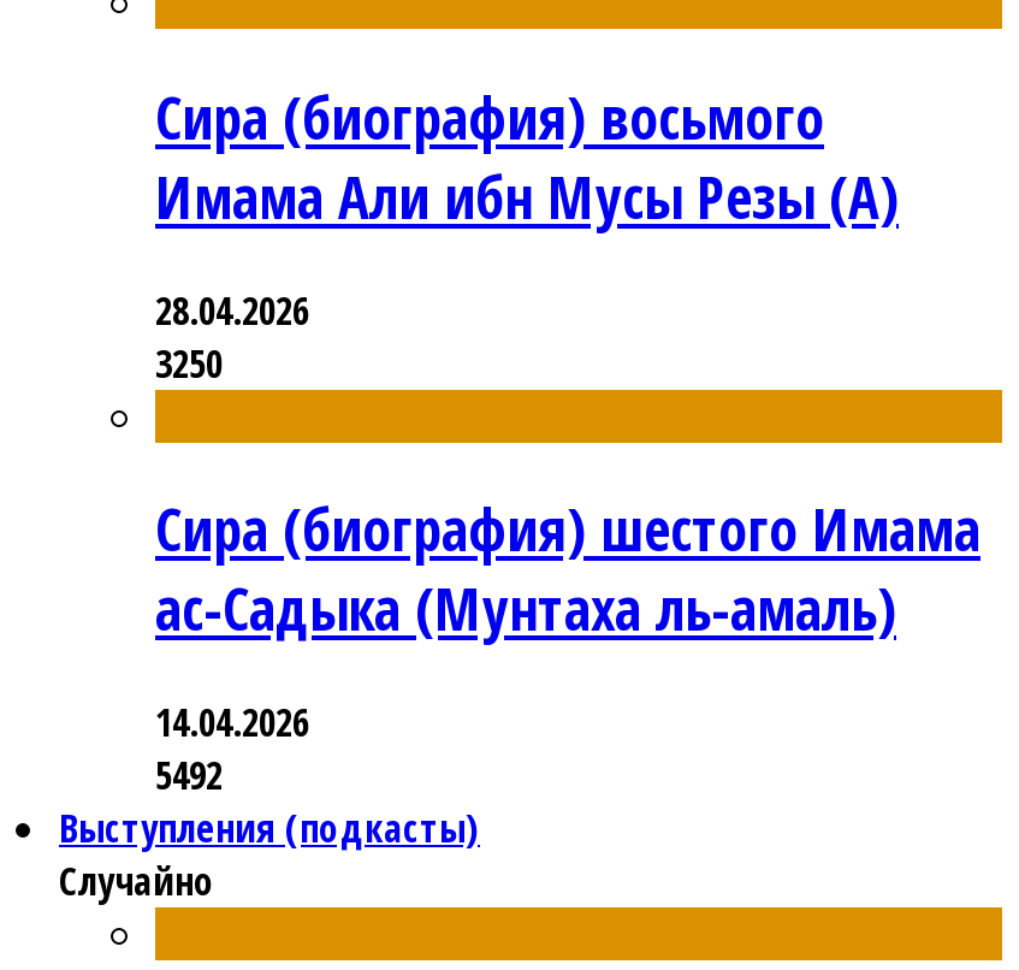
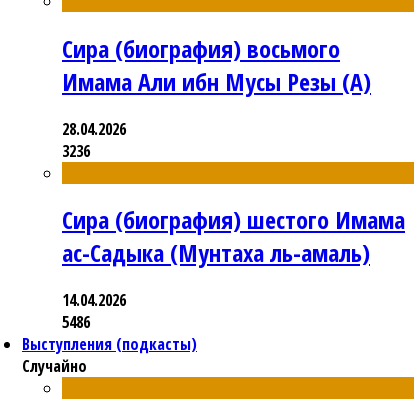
- 3250
+ 3236

- 5492
+ 5486
